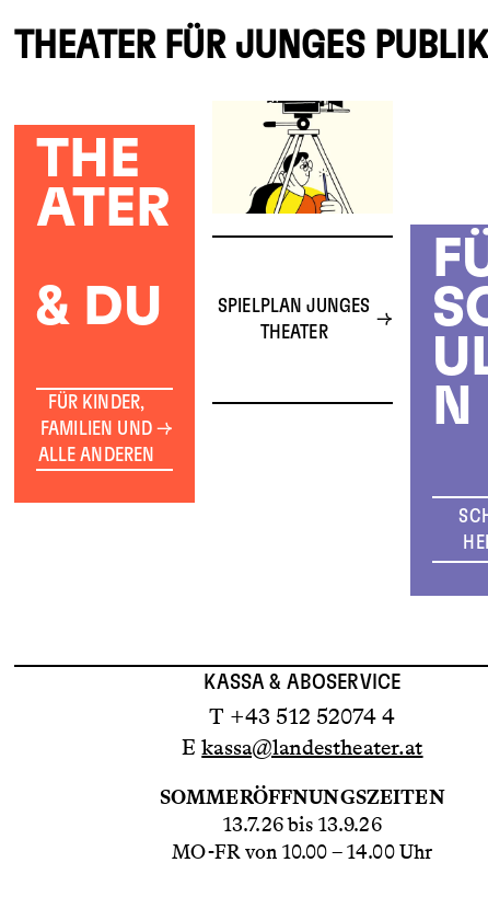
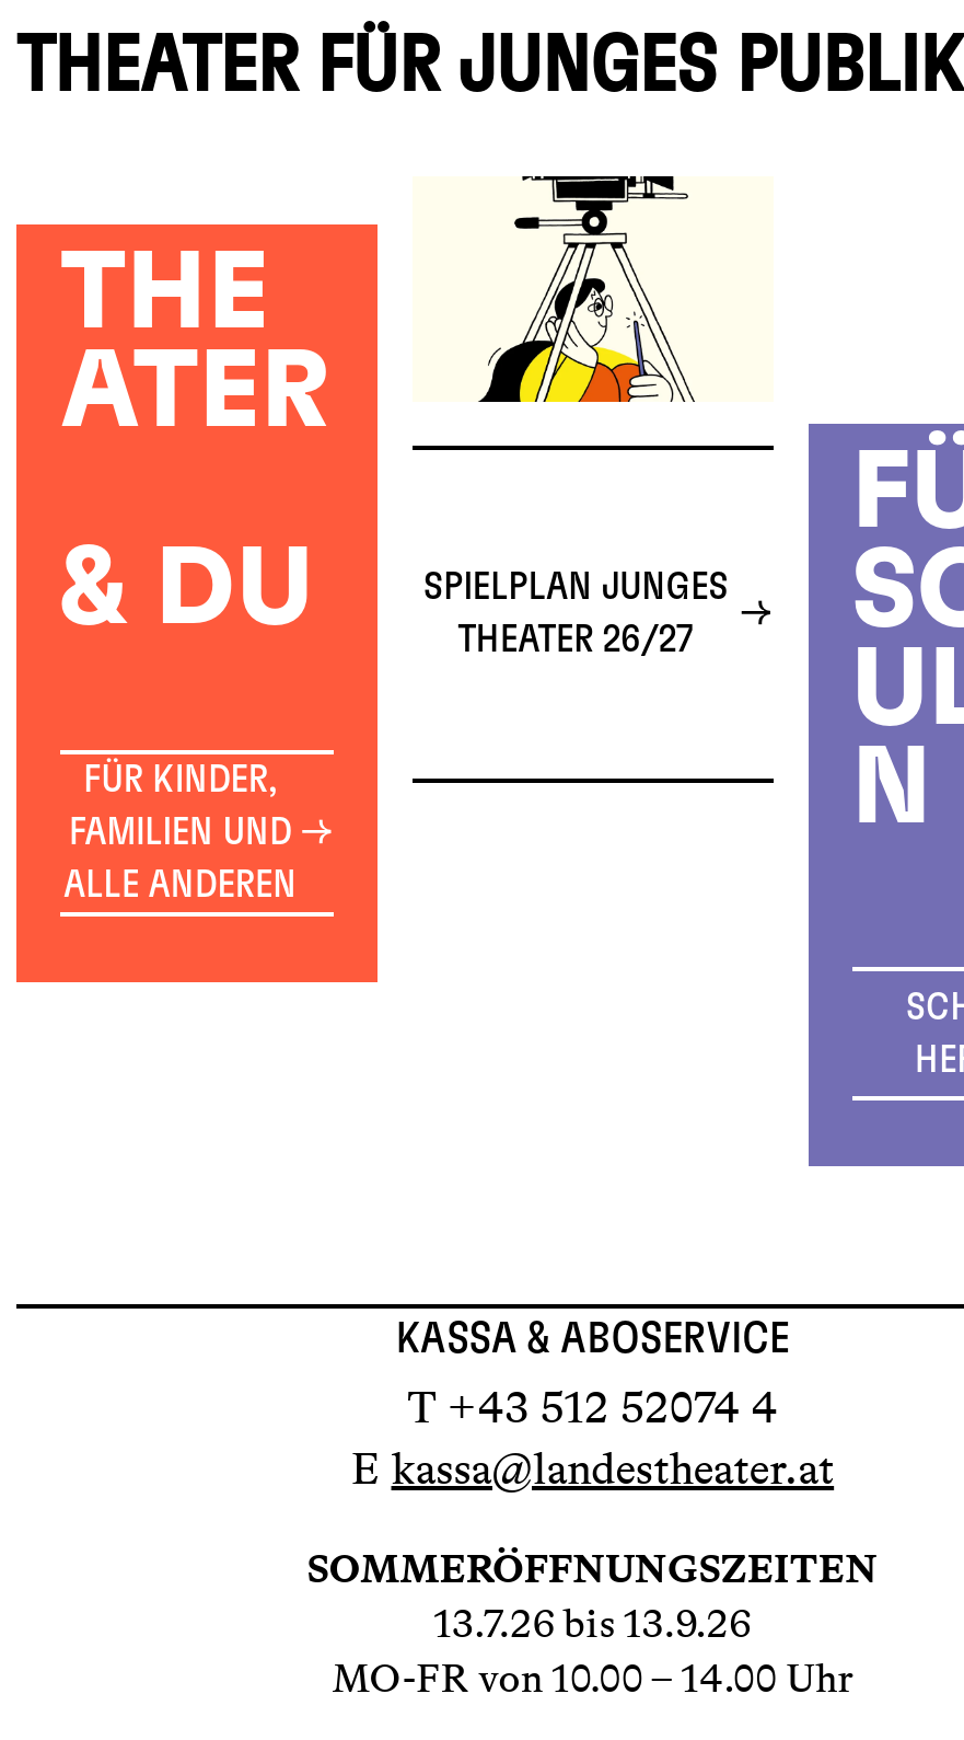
- THEATER
+ THEATER 26/27
